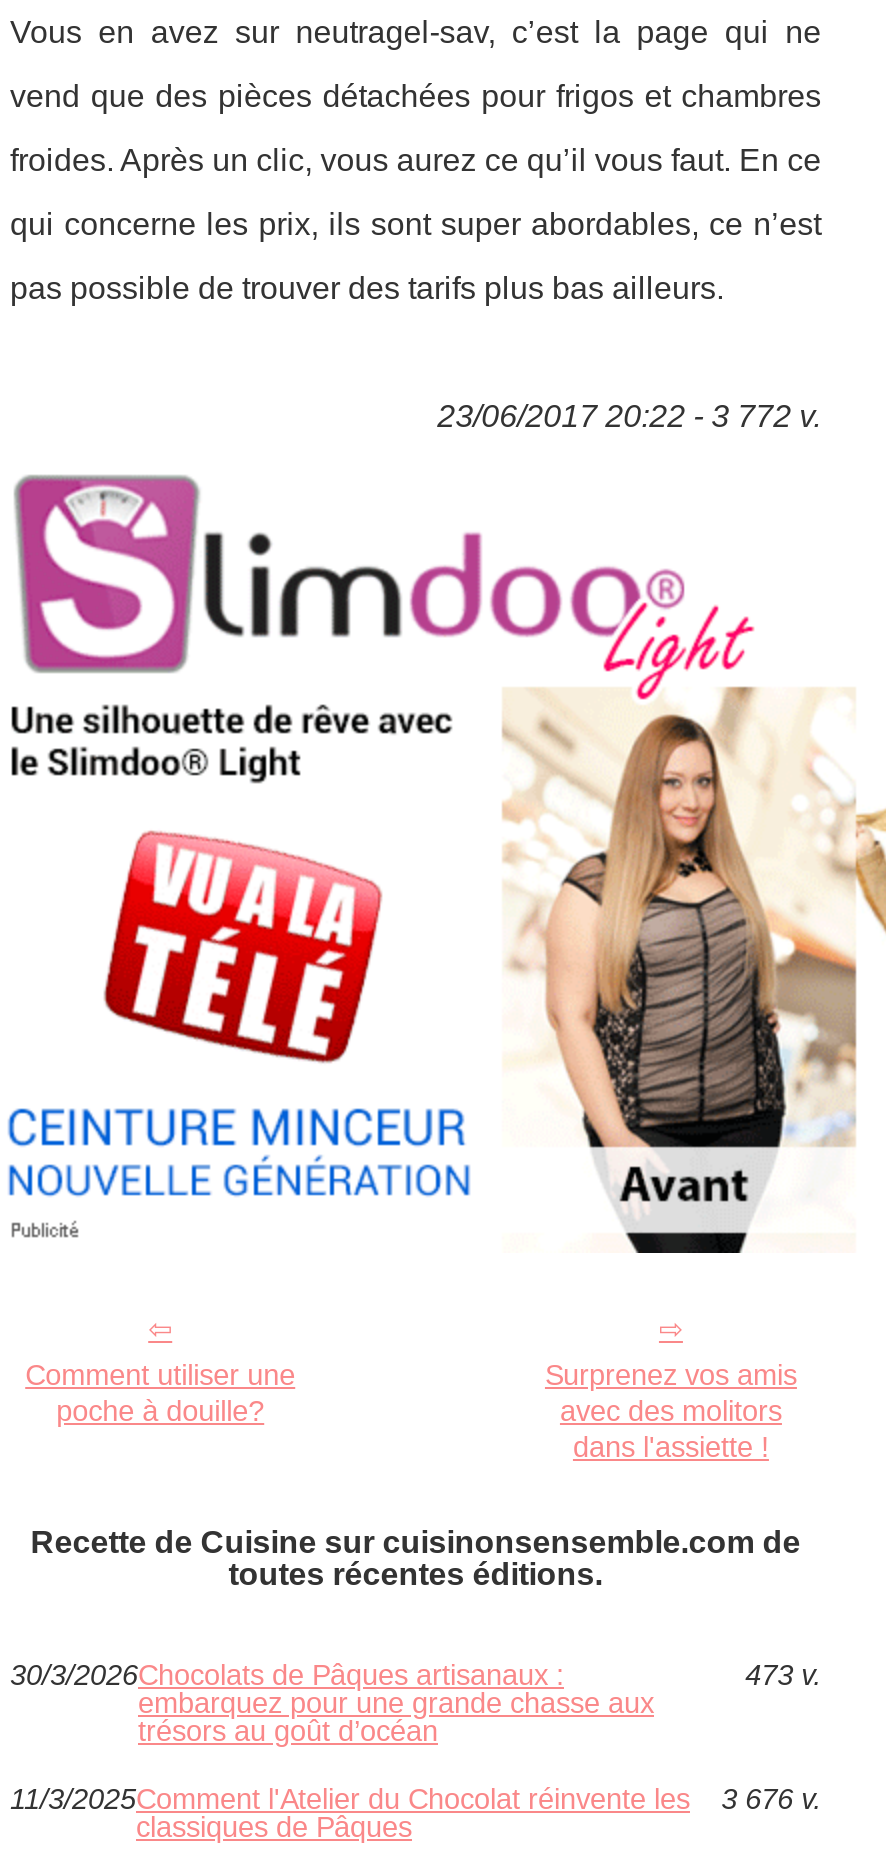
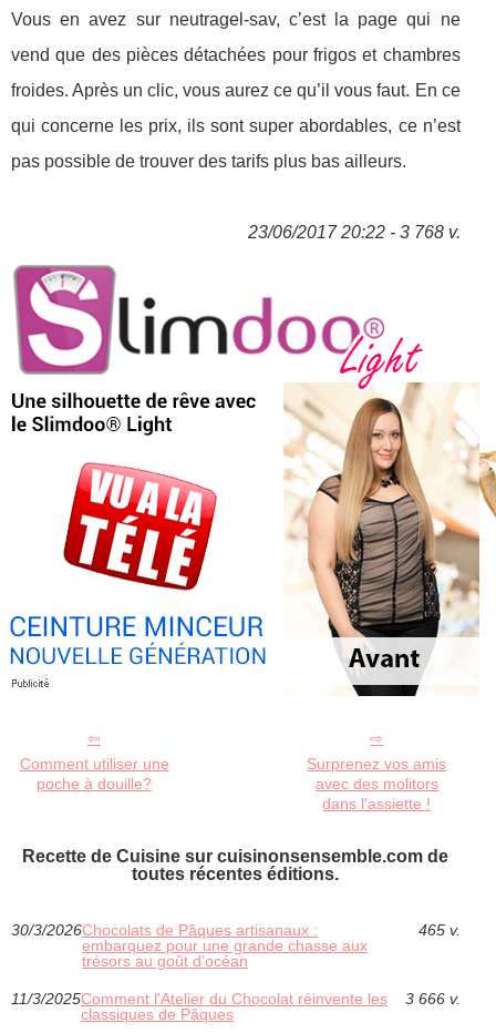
- 23/06/2017 20:22 - 3 772 v.
+ 23/06/2017 20:22 - 3 768 v.

- 473 v.
+ 465 v.

- 11/3/2025Comment l'Atelier du Chocolat réinvente les 3 676 v.
+ 11/3/2025Comment l'Atelier du Chocolat réinvente les 3 666 v.
